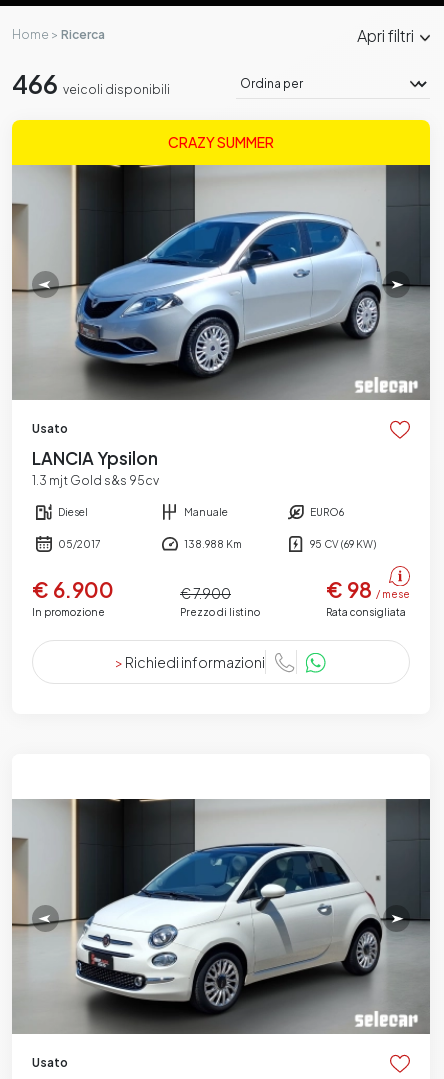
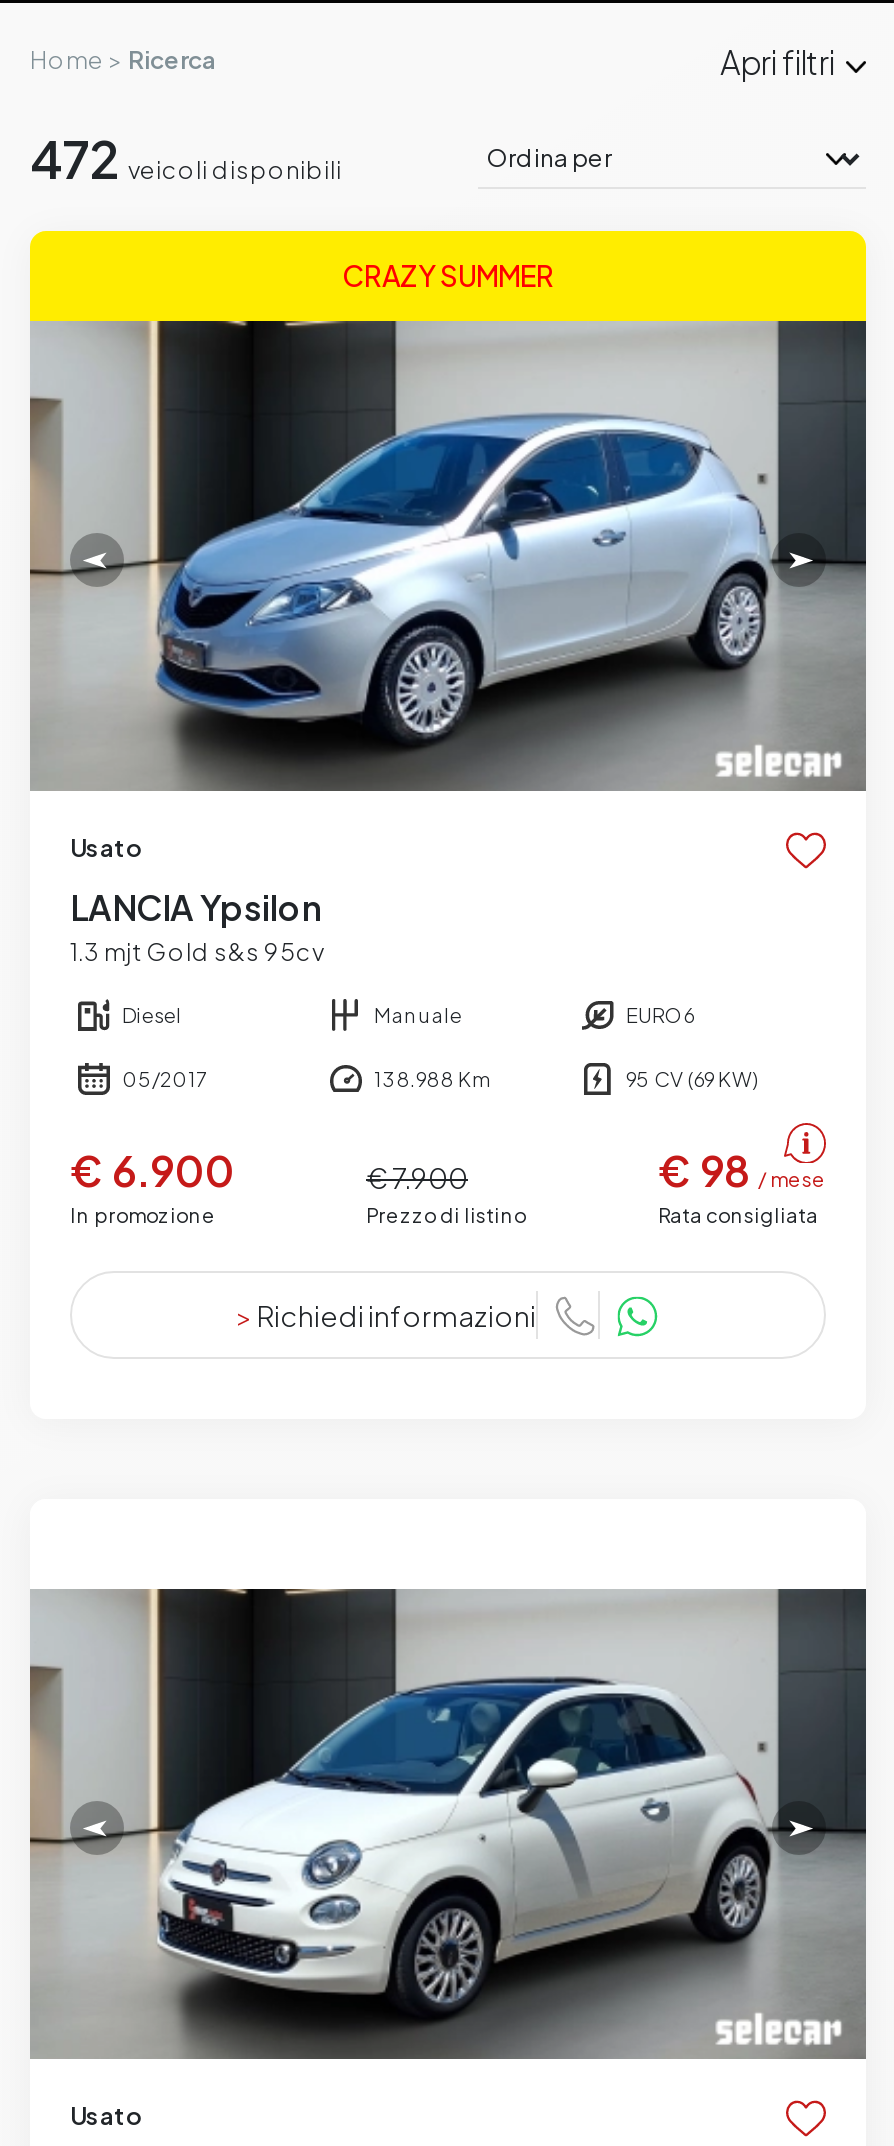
- 466 veicoli disponibili
+ 472 veicoli disponibili
